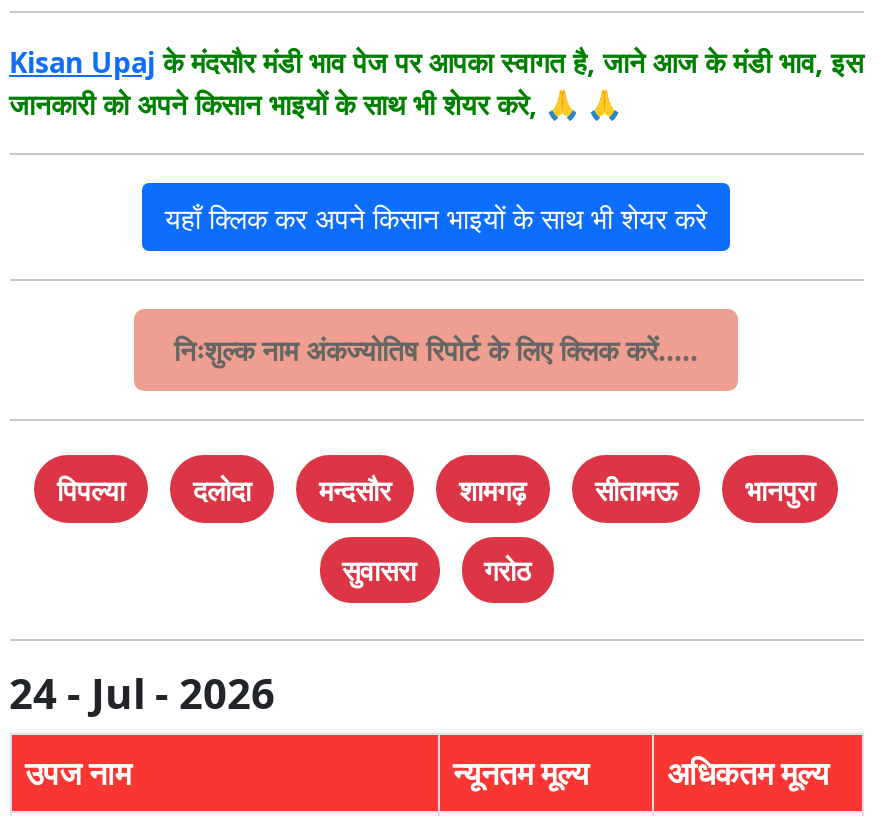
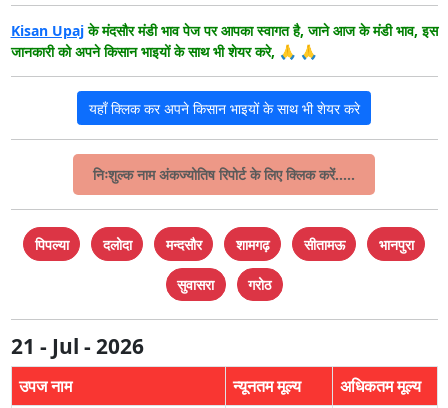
- 24 - Jul - 2026
+ 21 - Jul - 2026
